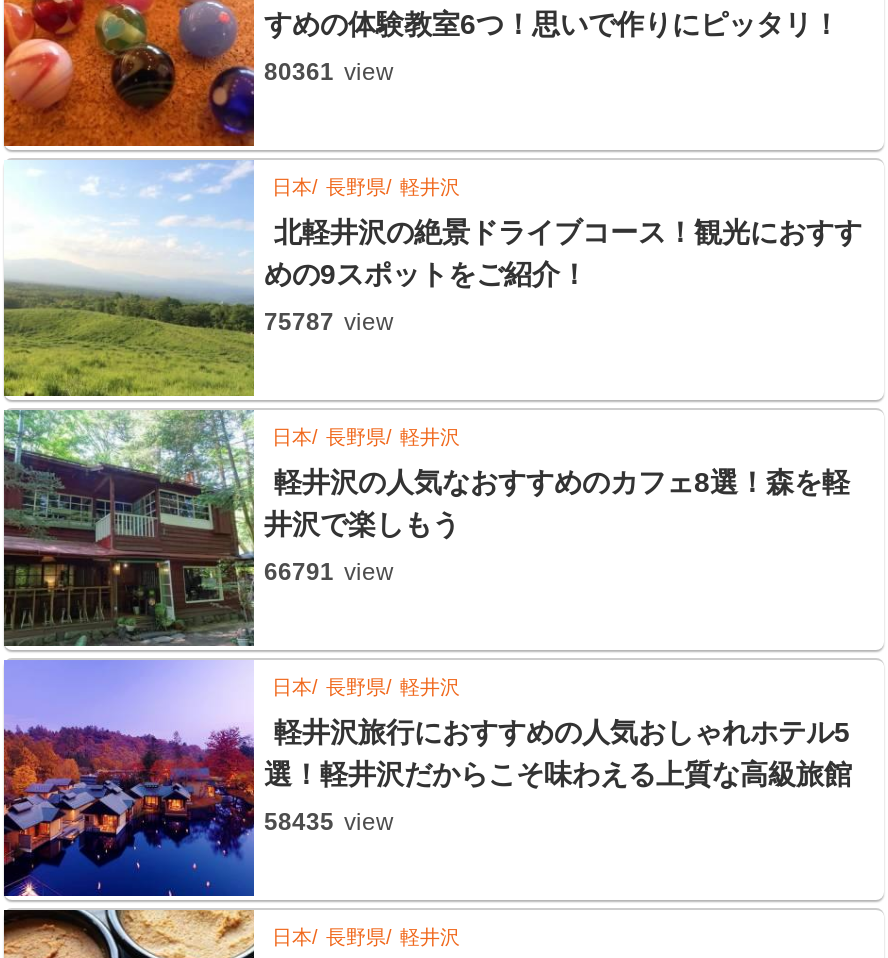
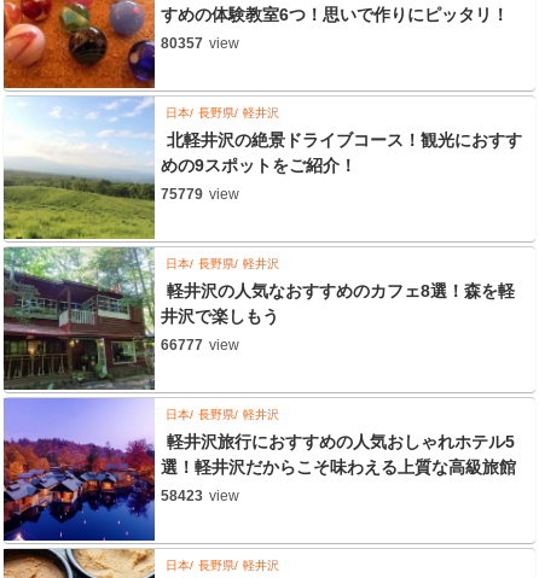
- 80361 view
+ 80357 view

- 75787 view
+ 75779 view

- 66791 view
+ 66777 view

- 58435 view
+ 58423 view
